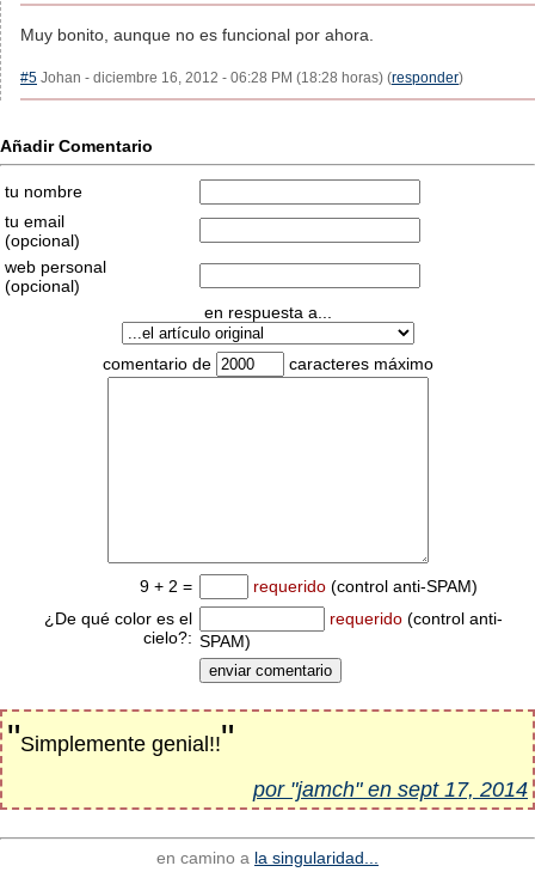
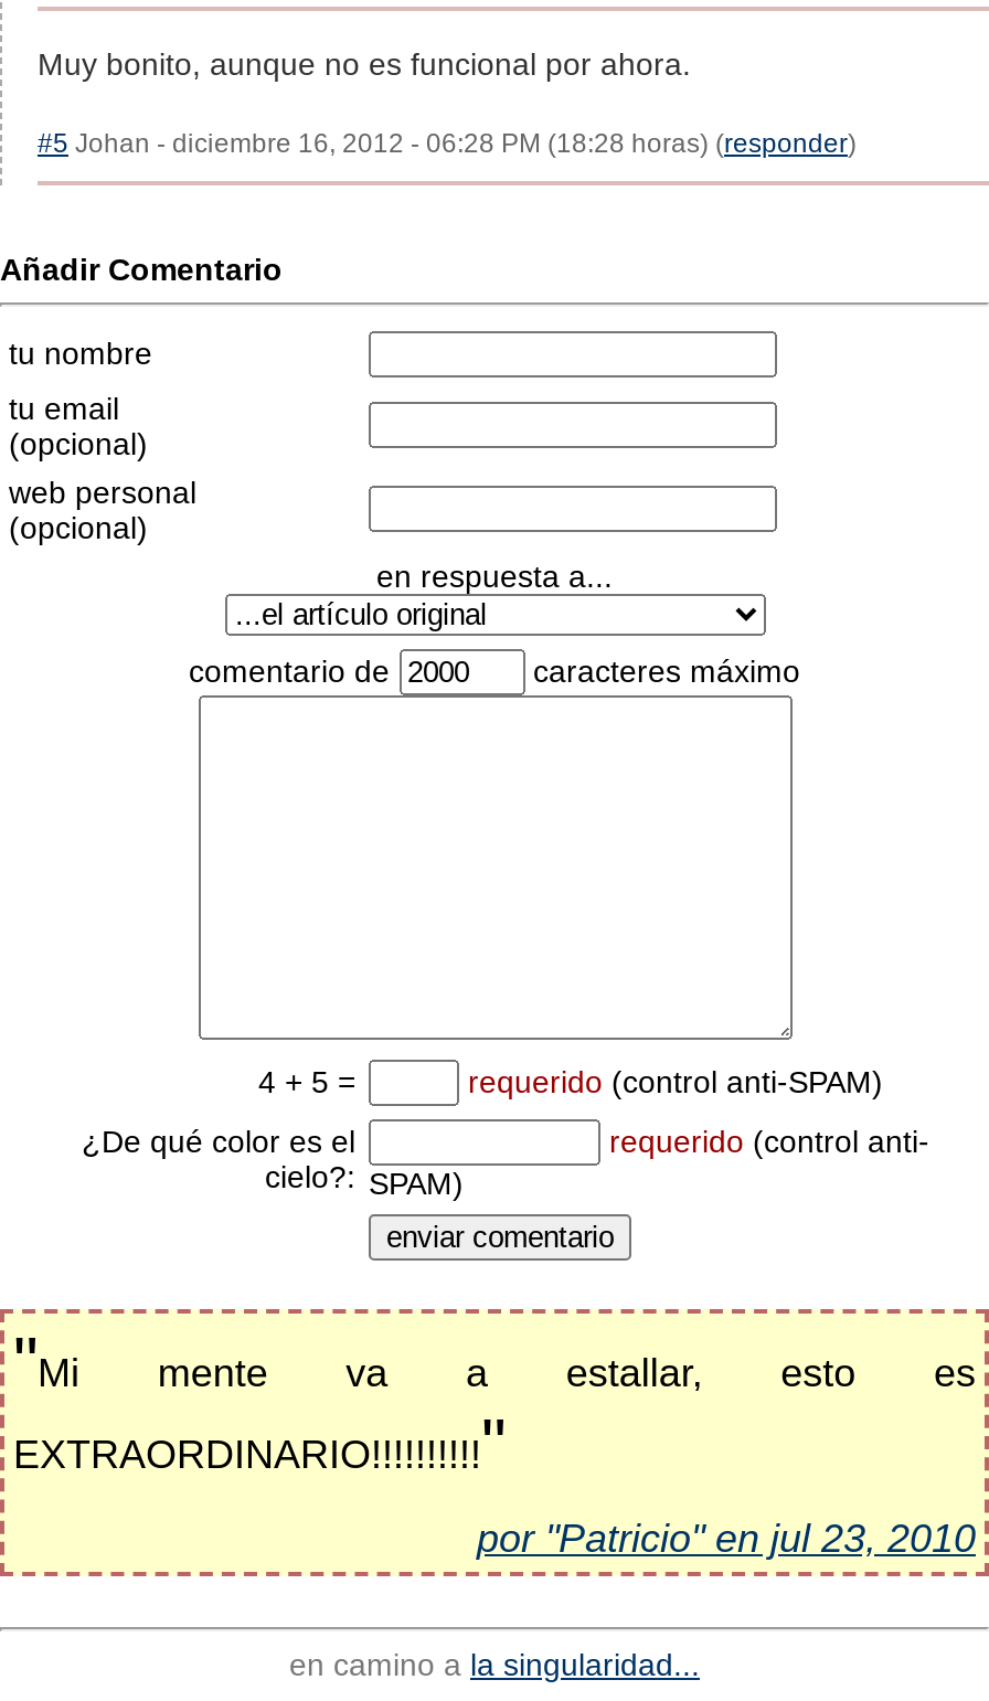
- 9 + 2 =
+ 4 + 5 =

- "Simplemente genial!!"
- por "jamch" en sept 17, 2014
+ "Mi mente va a estallar, esto es
+ EXTRAORDINARIO!!!!!!!!!!"
+ por "Patricio" en jul 23, 2010
